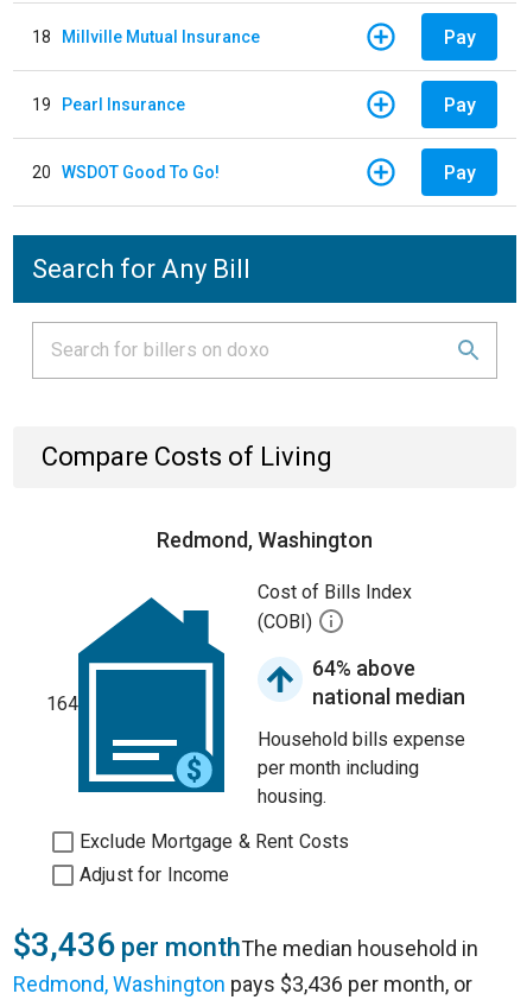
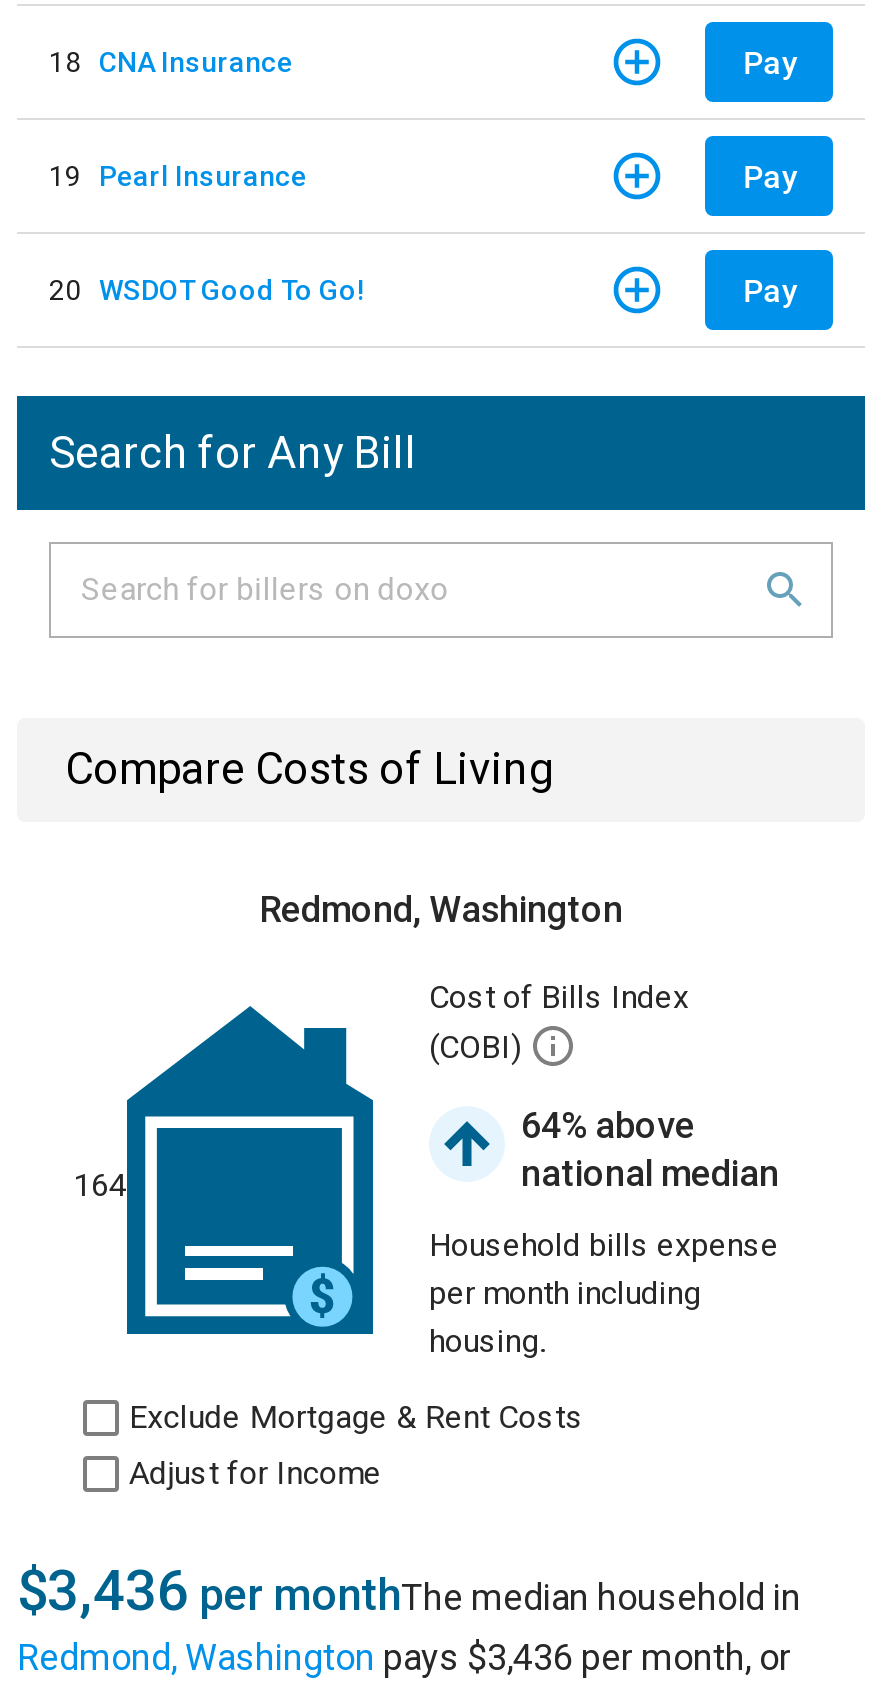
- 18 Millville Mutual Insurance
+ 18 CNA Insurance
